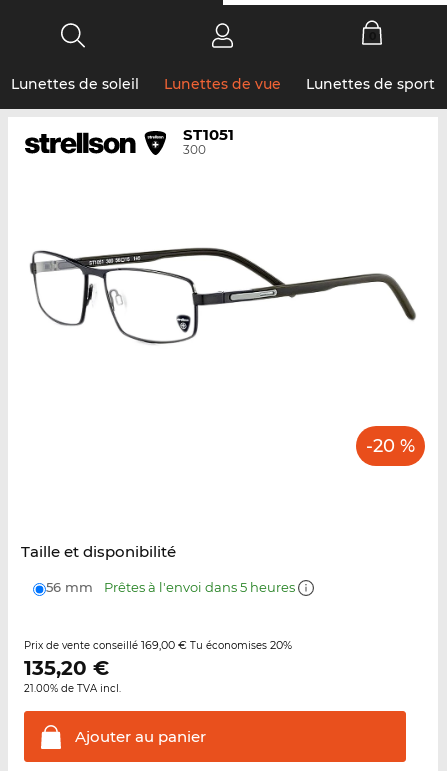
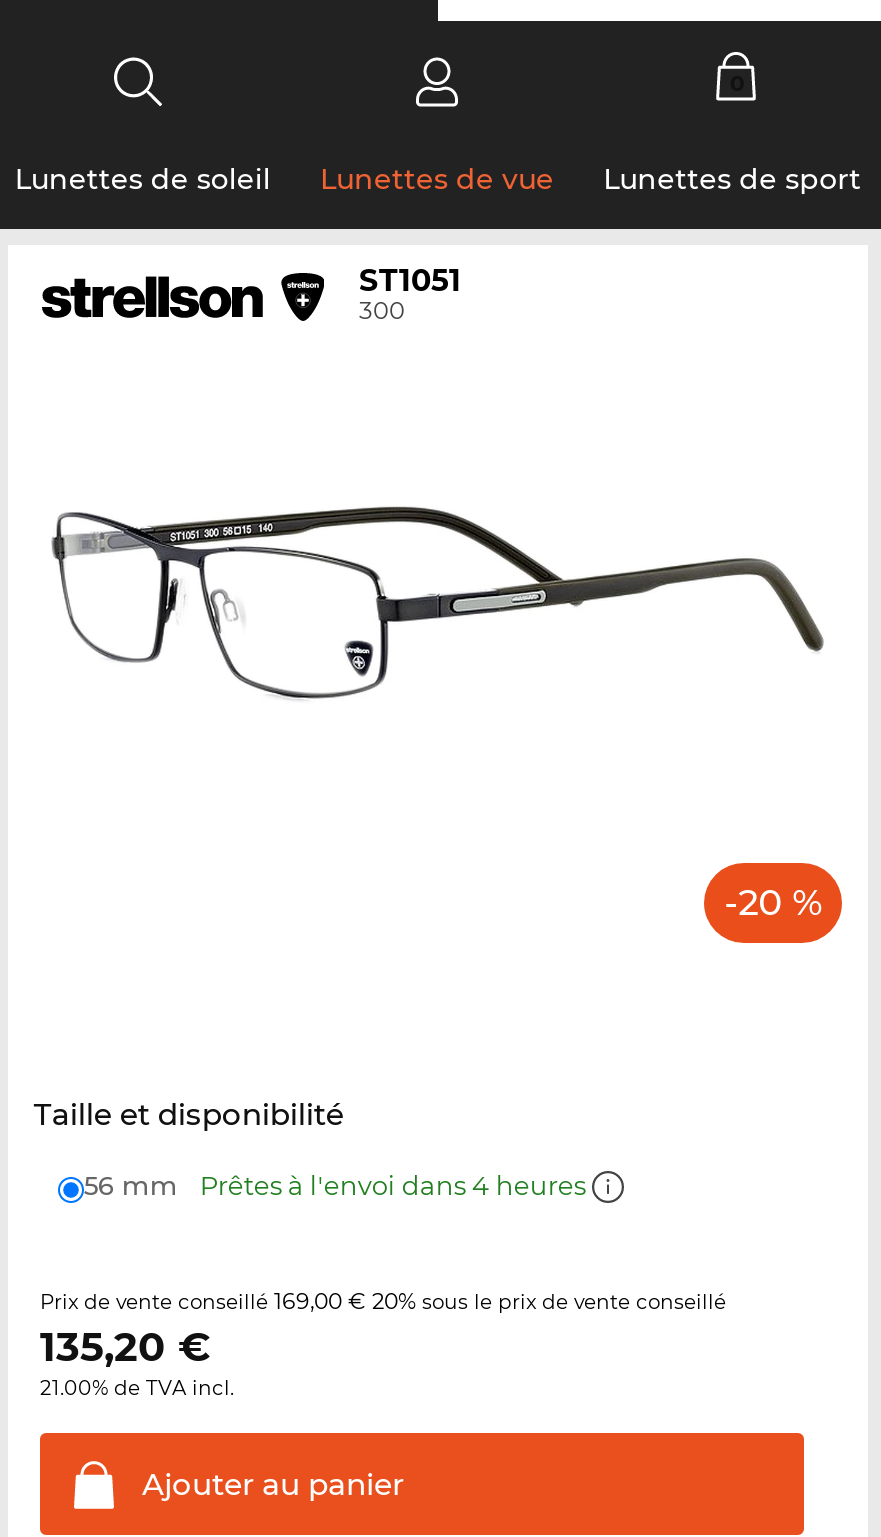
- 56 mm Prêtes à l'envoi dans 5 heures
+ 56 mm Prêtes à l'envoi dans 4 heures

- Prix de vente conseillé 169,00 €Tu économises 20%
+ Prix de vente conseillé 169,00 € 20% sous le prix de vente conseillé
